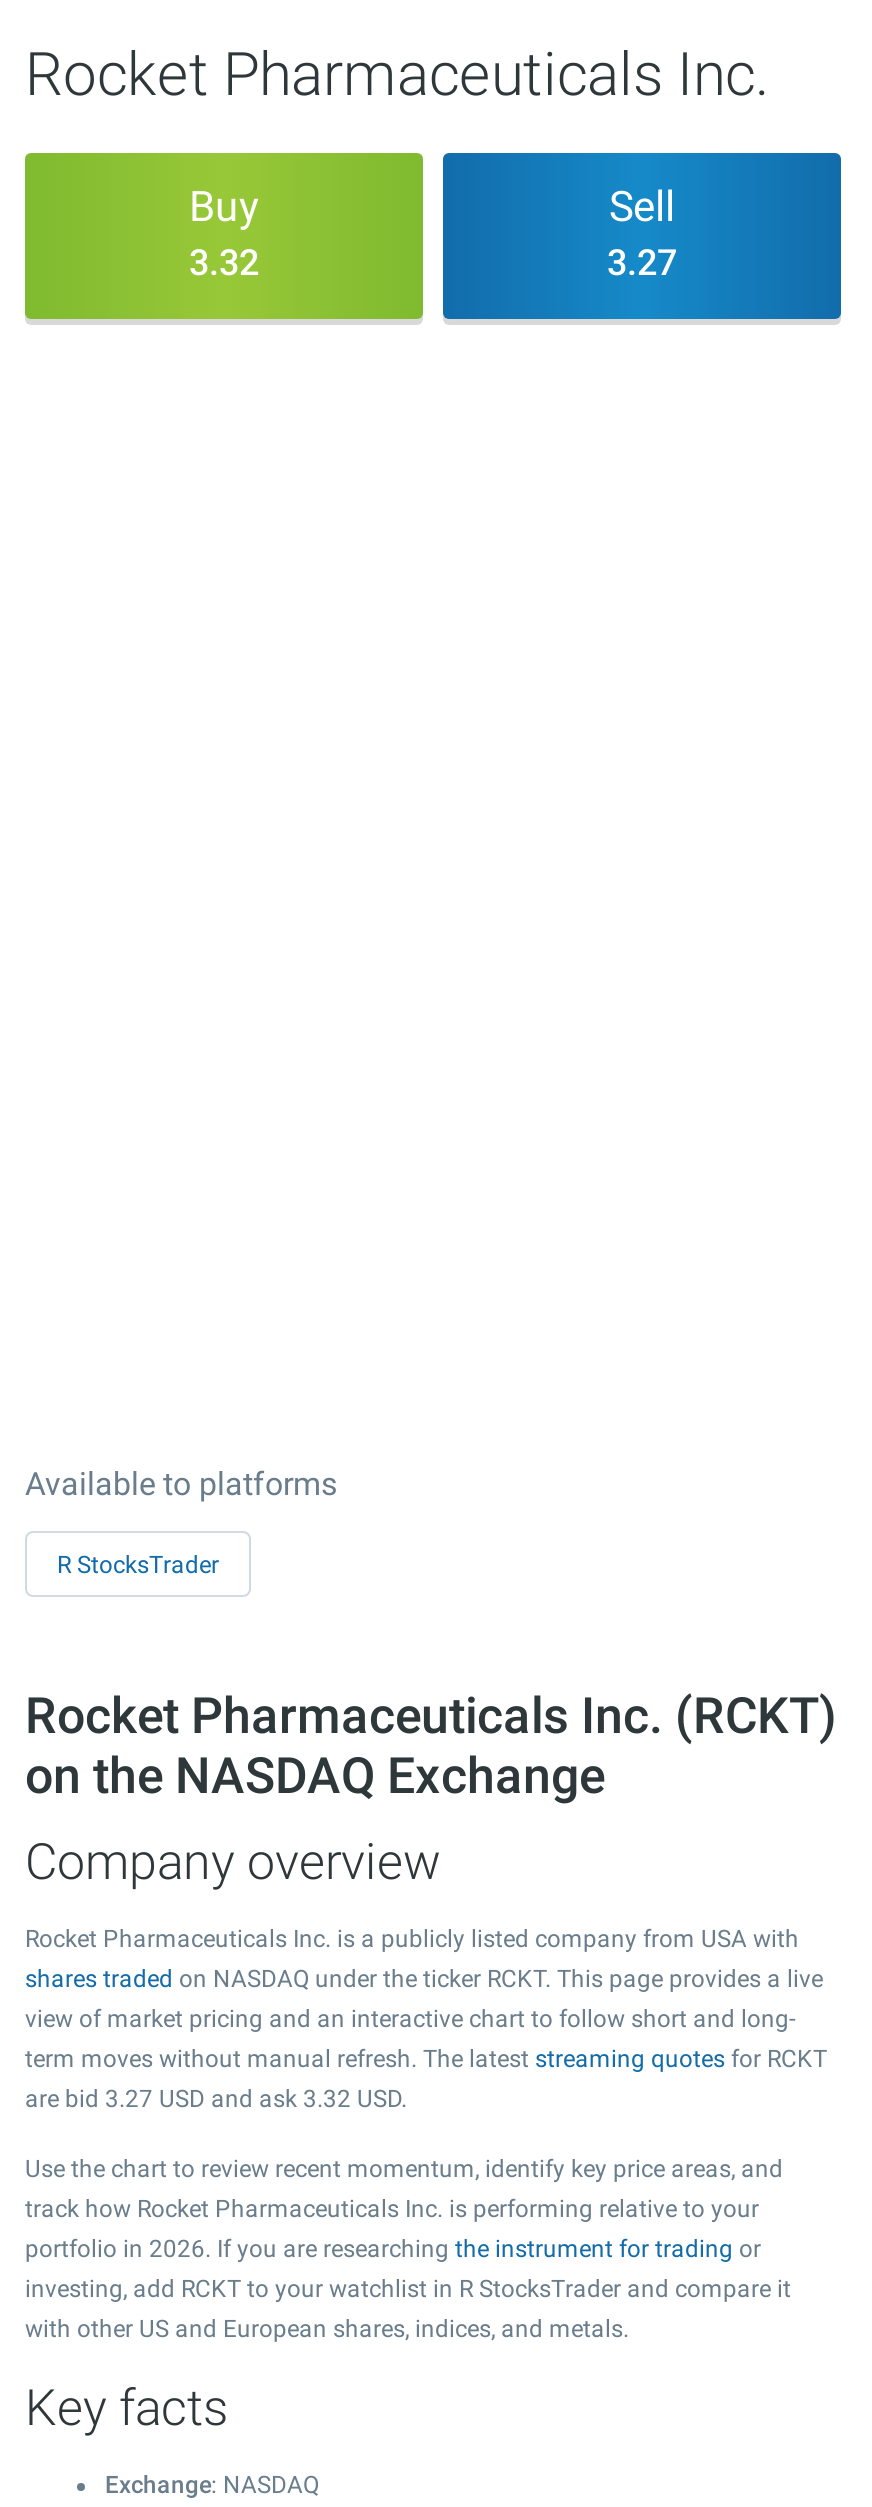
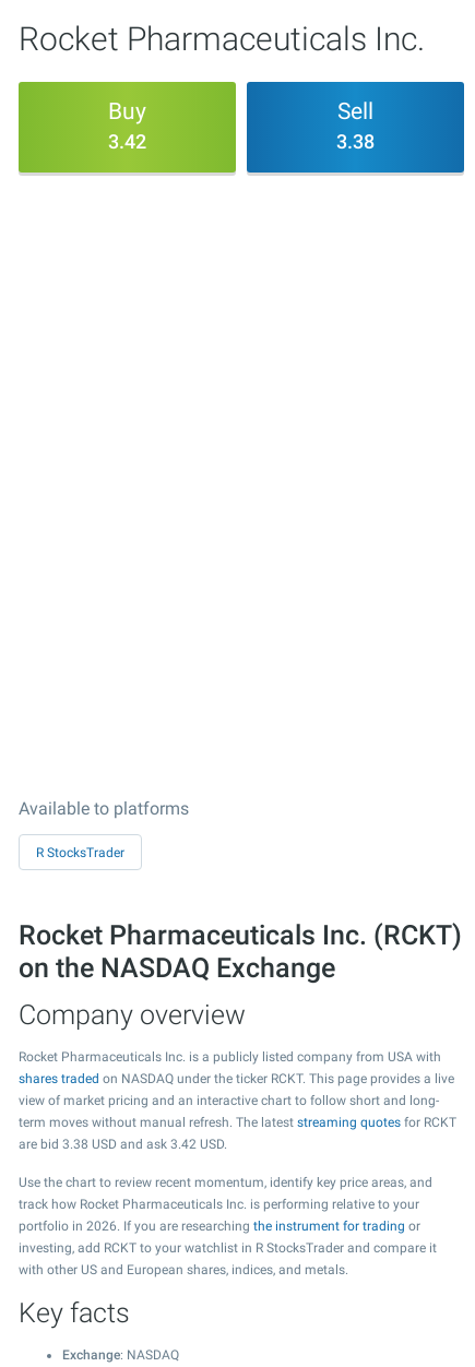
- 3.32
+ 3.42

- 3.27
+ 3.38

- are bid 3.27 USD and ask 3.32 USD.
+ are bid 3.38 USD and ask 3.42 USD.
